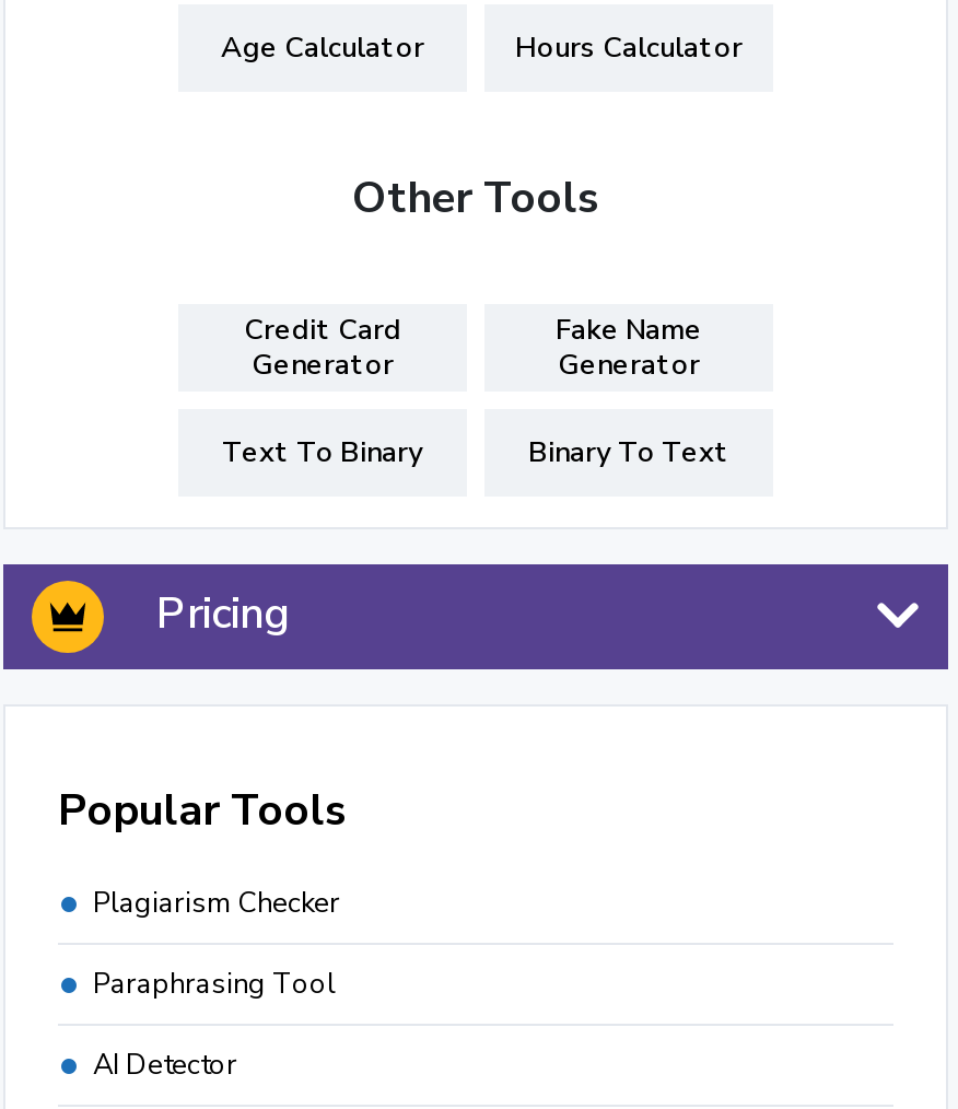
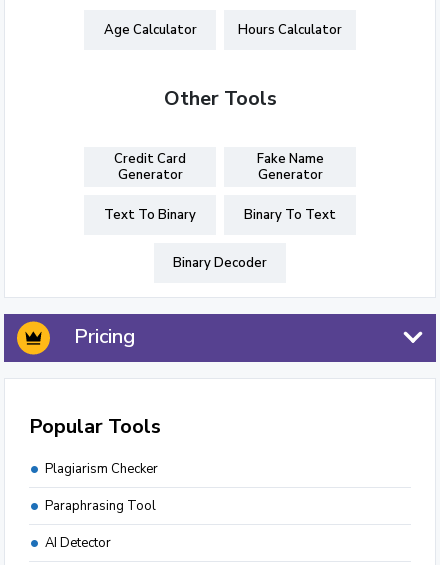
+ Binary Decoder
